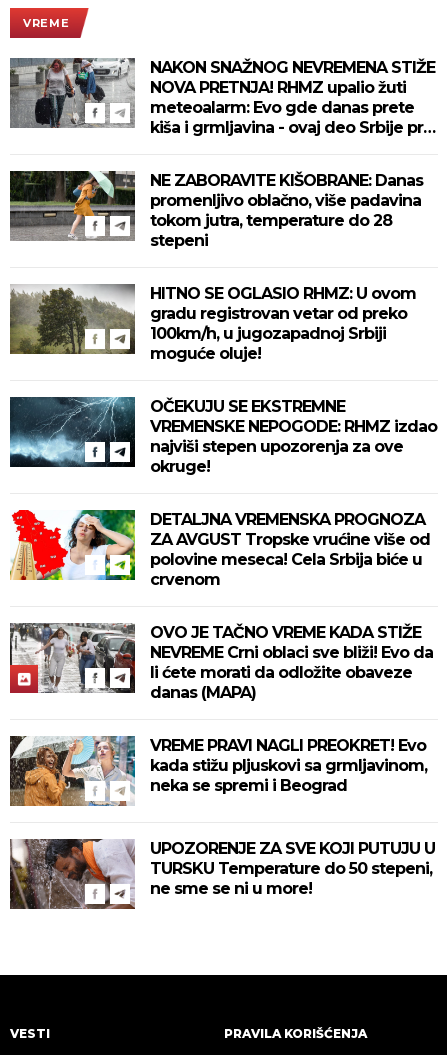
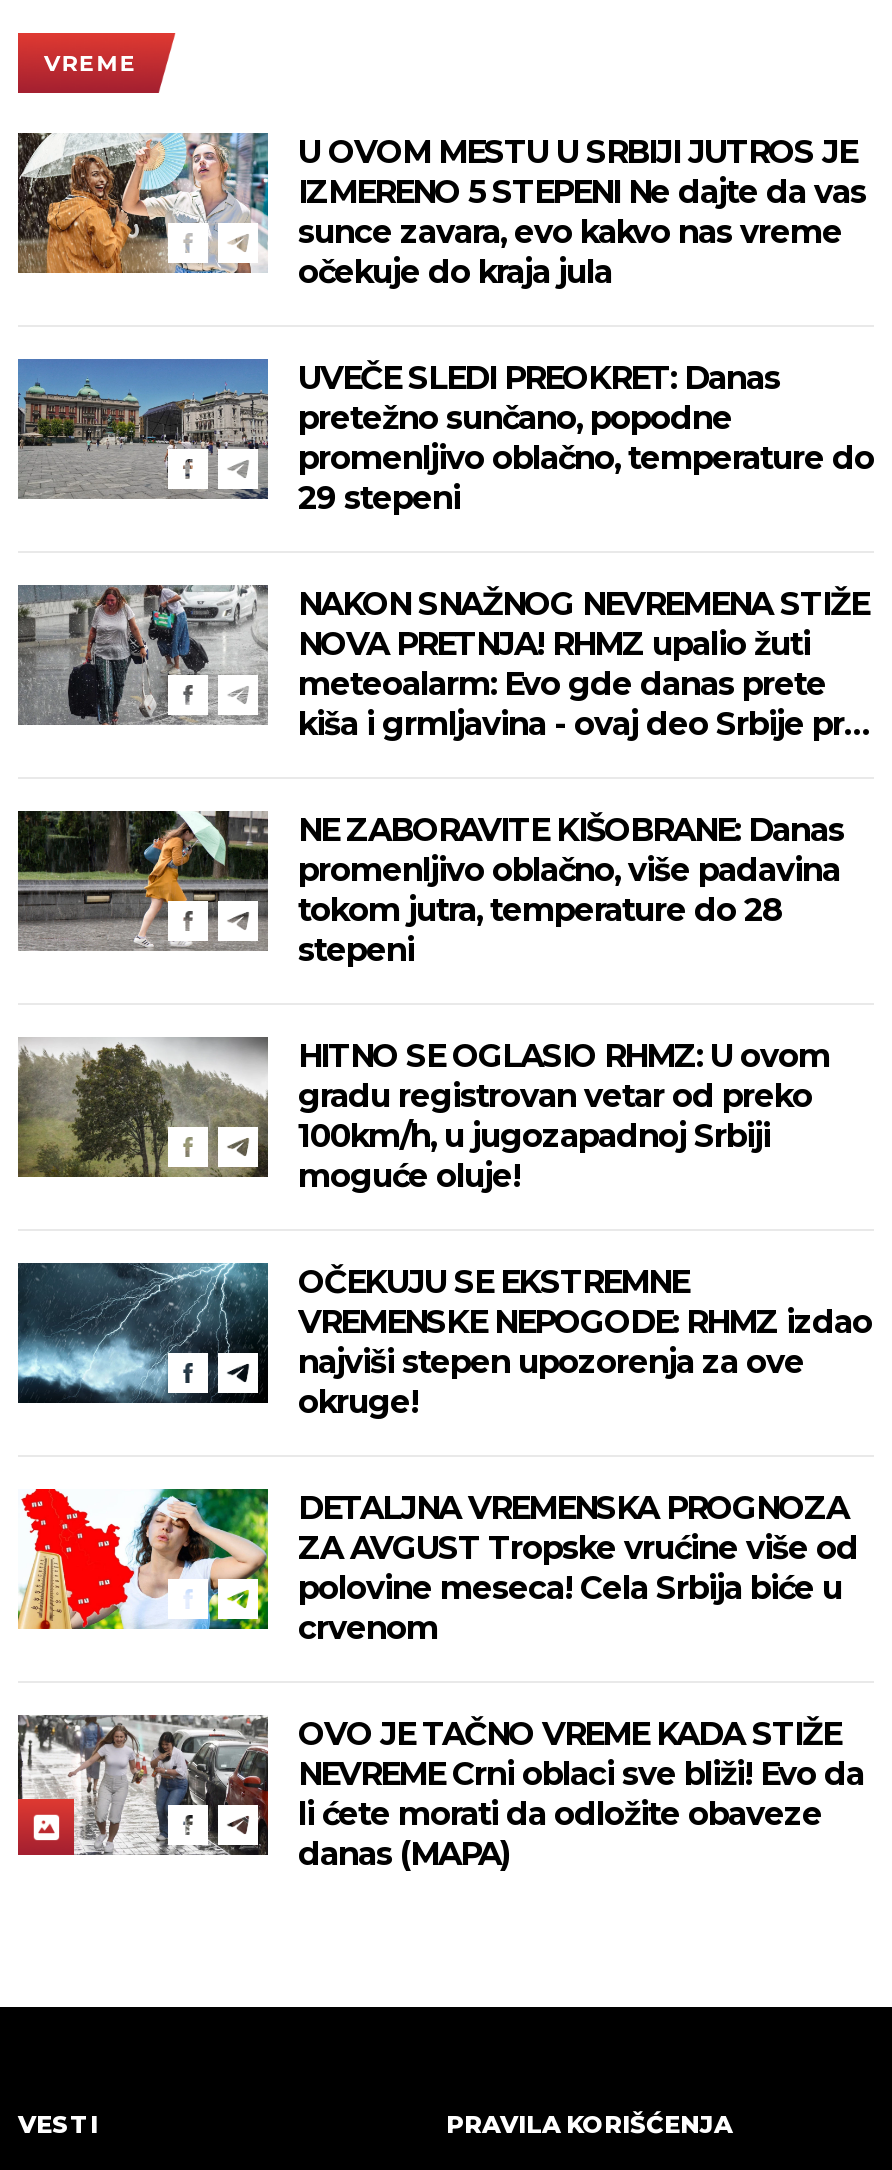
+ [image]
+ U OVOM MESTU U SRBIJI JUTROS JE
+ IZMERENO 5 STEPENI Ne dajte da vas
+ sunce zavara, evo kakvo nas vreme
+ očekuje do kraja jula
+ UVEČE SLEDI PREOKRET: Danas
+ pretežno sunčano, popodne
+ promenljivo oblačno, temperature do
+ 29 stepeni

moved down: [image] | NAKON SNAŽNOG NEVREMENA STIŽE | NOVA PRETNJA! RHMZ upalio žuti | ... | li ćete morati da odložite obaveze | danas (MAPA)

- [image]
- VREME PRAVI NAGLI PREOKRET! Evo
- kada stižu pljuskovi sa grmljavinom,
- neka se spremi i Beograd
- UPOZORENJE ZA SVE KOJI PUTUJU U
- TURSKU Temperature do 50 stepeni,
- ne sme se ni u more!

moved up: [image]
